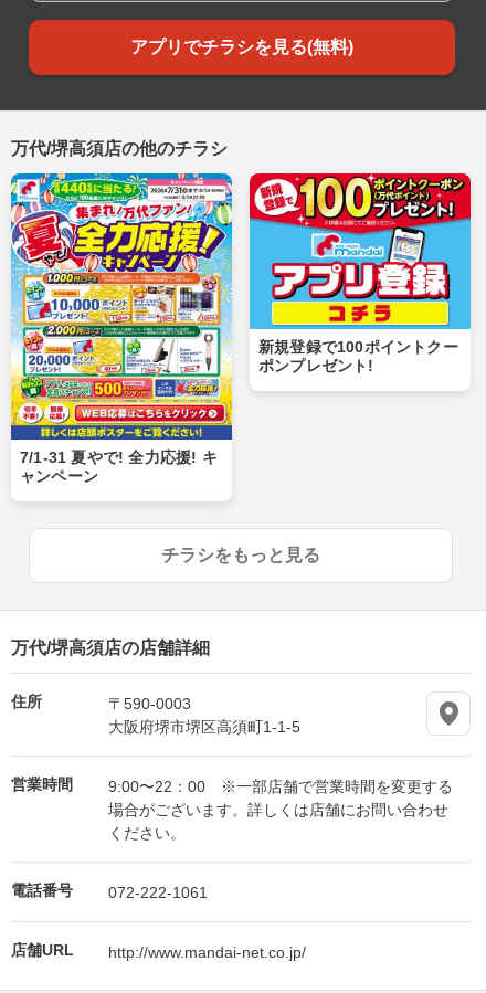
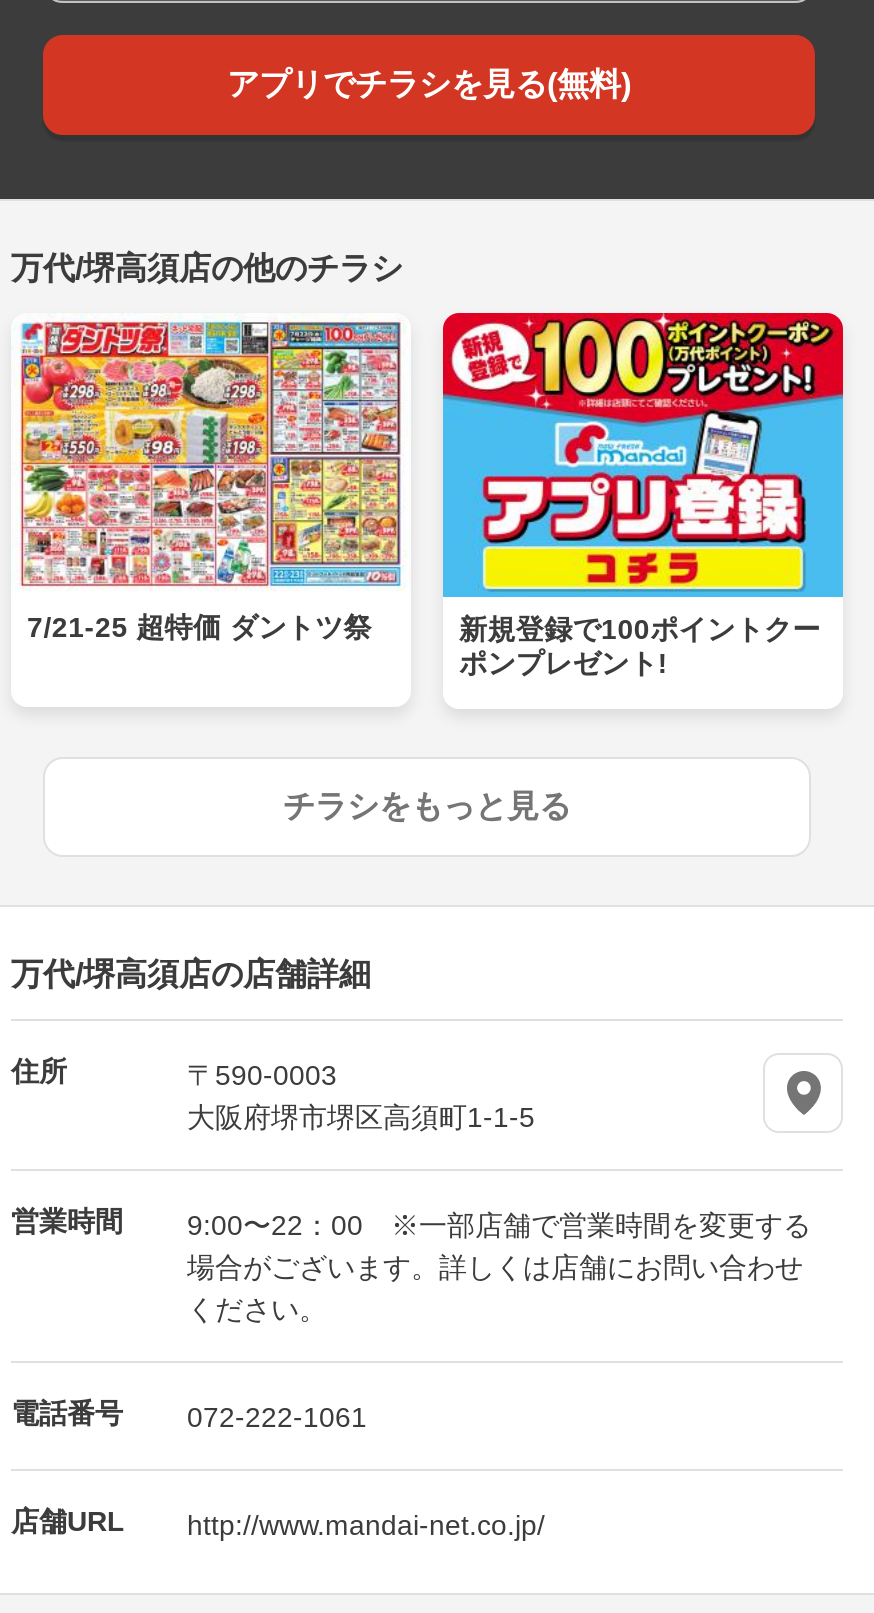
- [image]
- 7/1-31 夏やで! 全力応援! キ
- ャンペーン
+ [image]
+ 7/21-25 超特価 ダントツ祭
